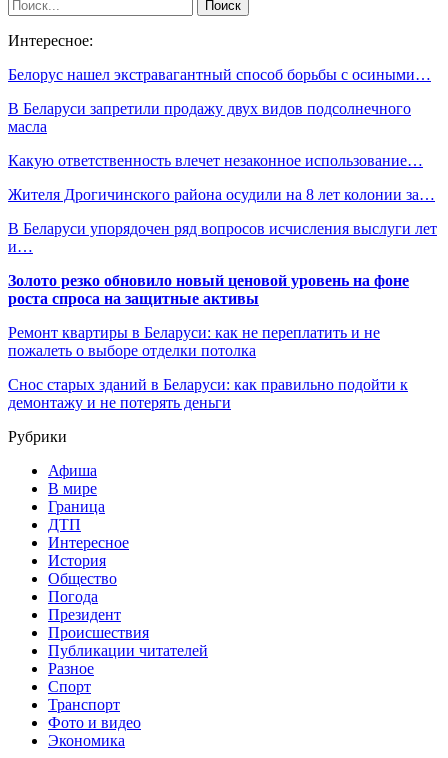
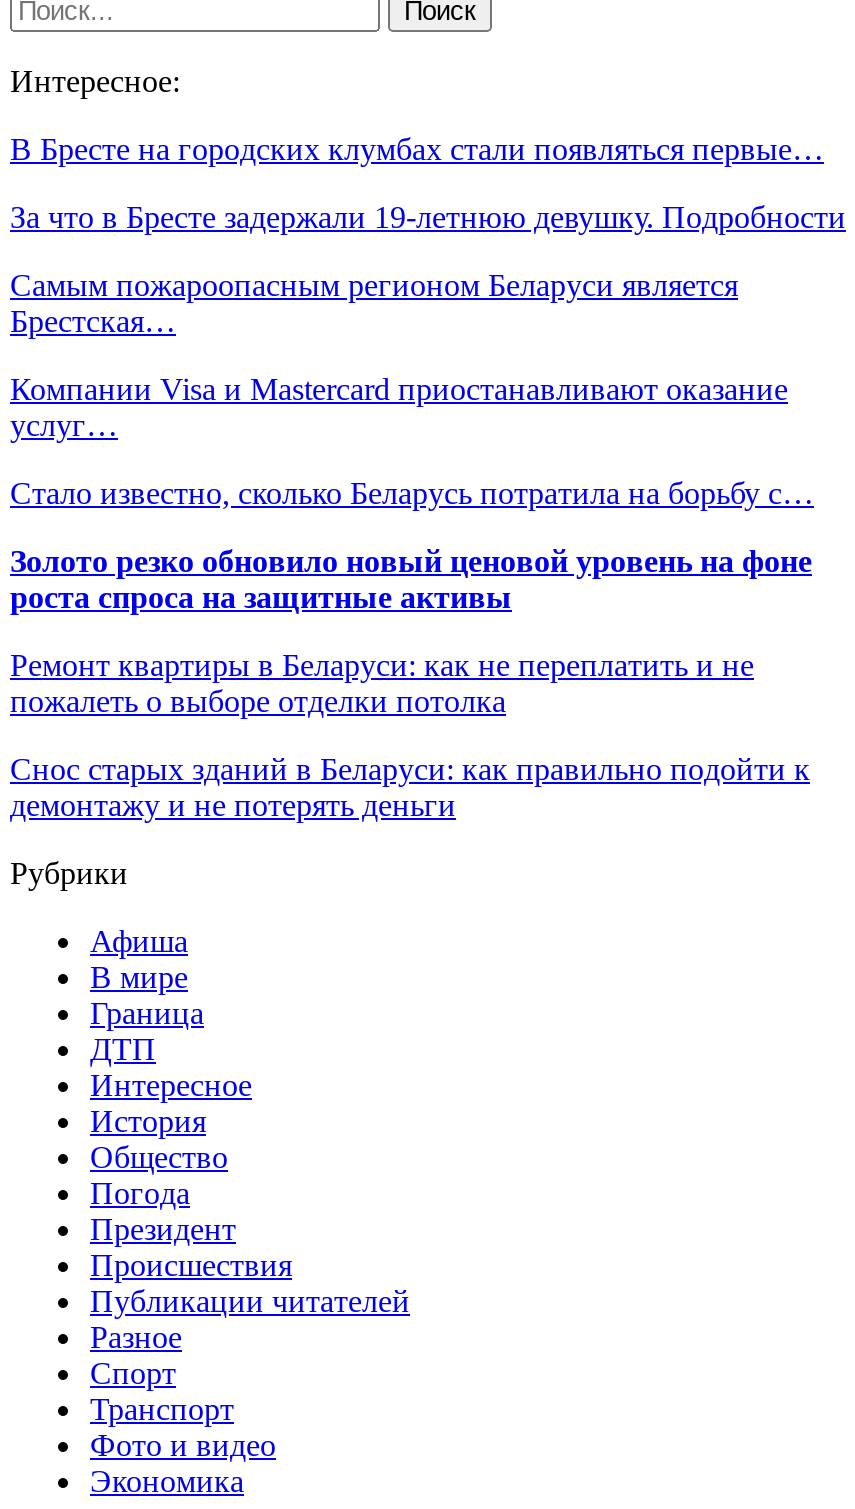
- Белорус нашел экстравагантный способ борьбы с осиными…
+ В Бресте на городских клумбах стали появляться первые…

- В Беларуси запретили продажу двух видов подсолнечного
- масла
+ За что в Бресте задержали 19-летнюю девушку. Подробности

- Какую ответственность влечет незаконное использование…
+ Самым пожароопасным регионом Беларуси является
+ Брестская…

- Жителя Дрогичинского района осудили на 8 лет колонии за…
+ Компании Visa и Mastercard приостанавливают оказание
+ услуг…

- В Беларуси упорядочен ряд вопросов исчисления выслуги лет
- и…
+ Стало известно, сколько Беларусь потратила на борьбу с…
